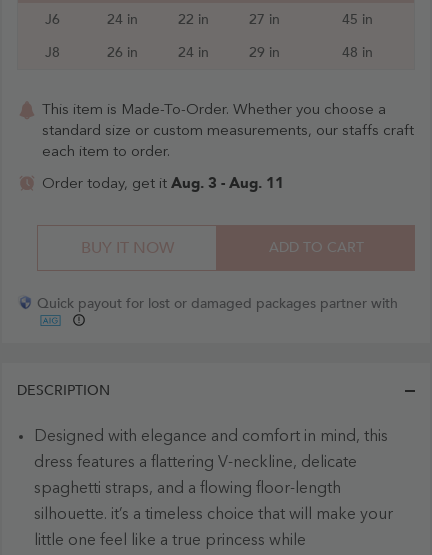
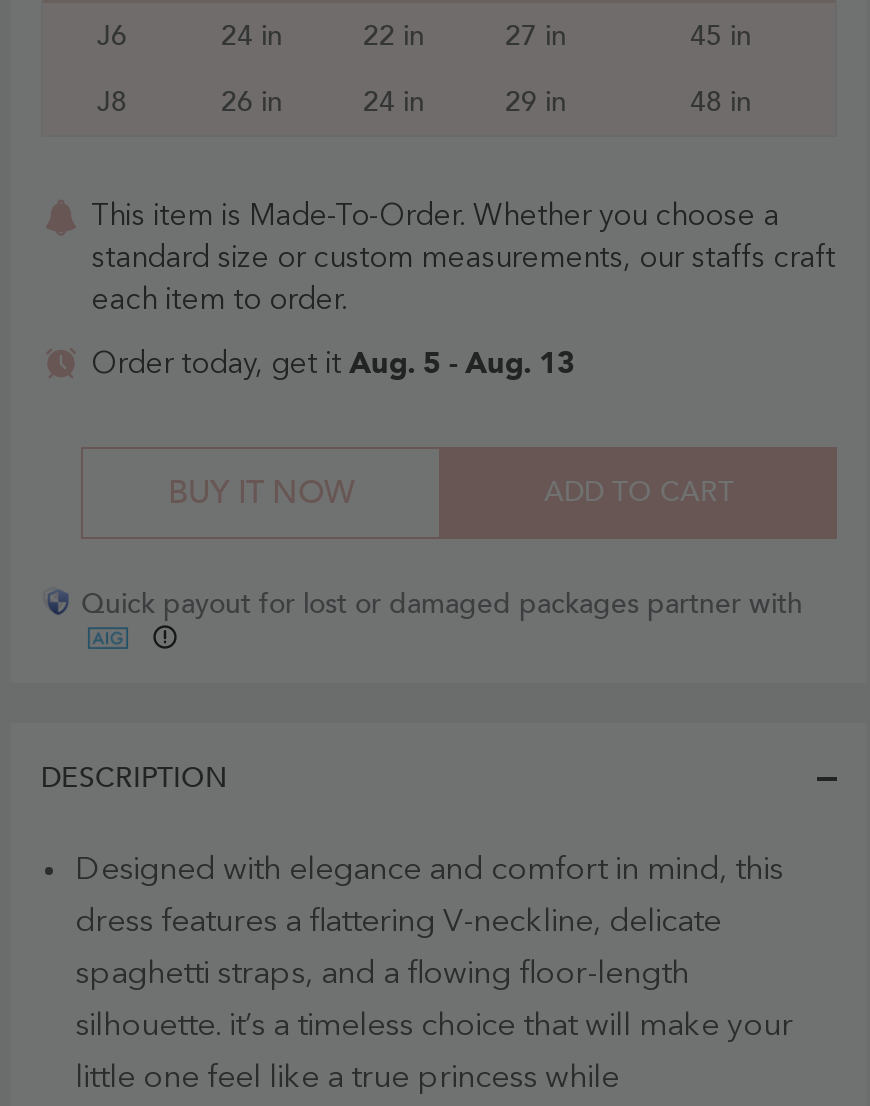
- Order today, get it Aug. 3 - Aug. 11
+ Order today, get it Aug. 5 - Aug. 13
